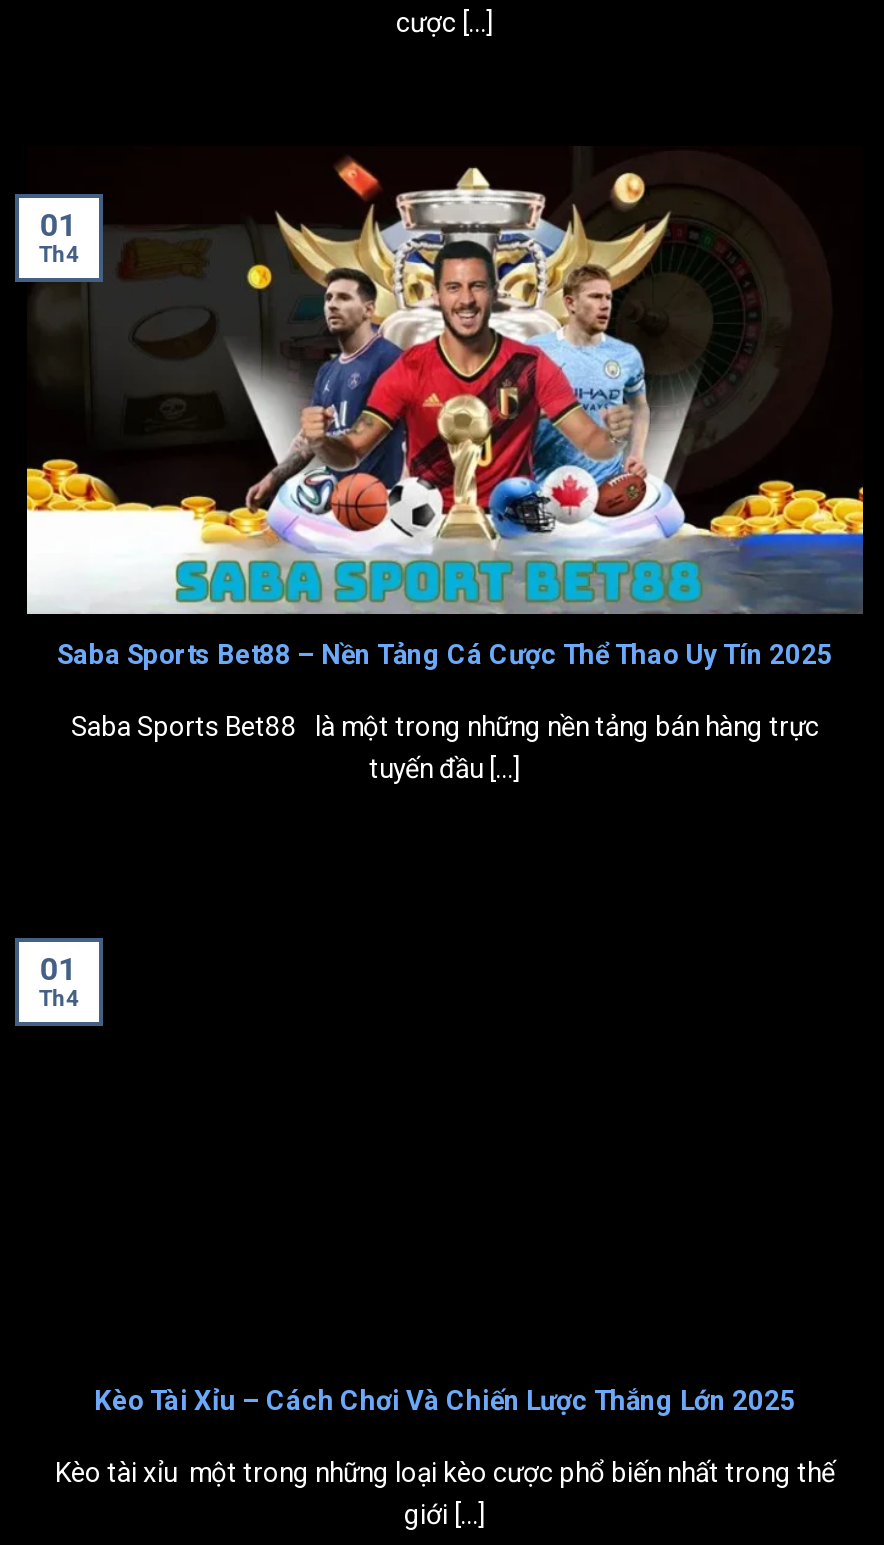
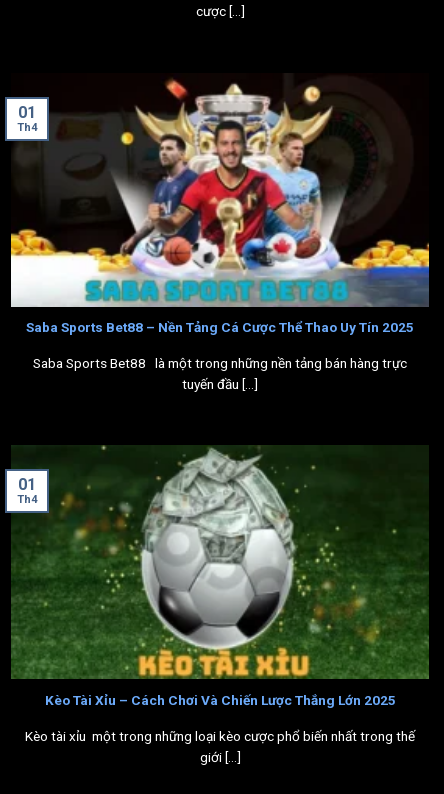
+ [image]
